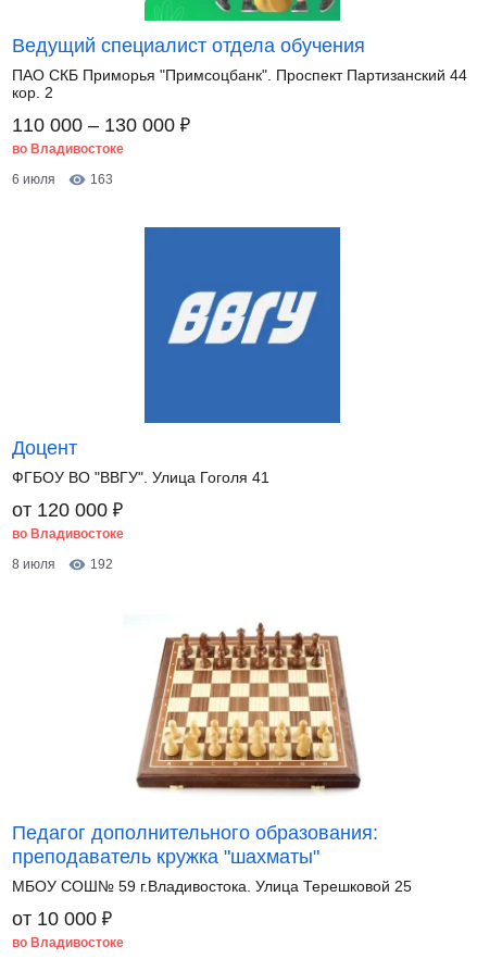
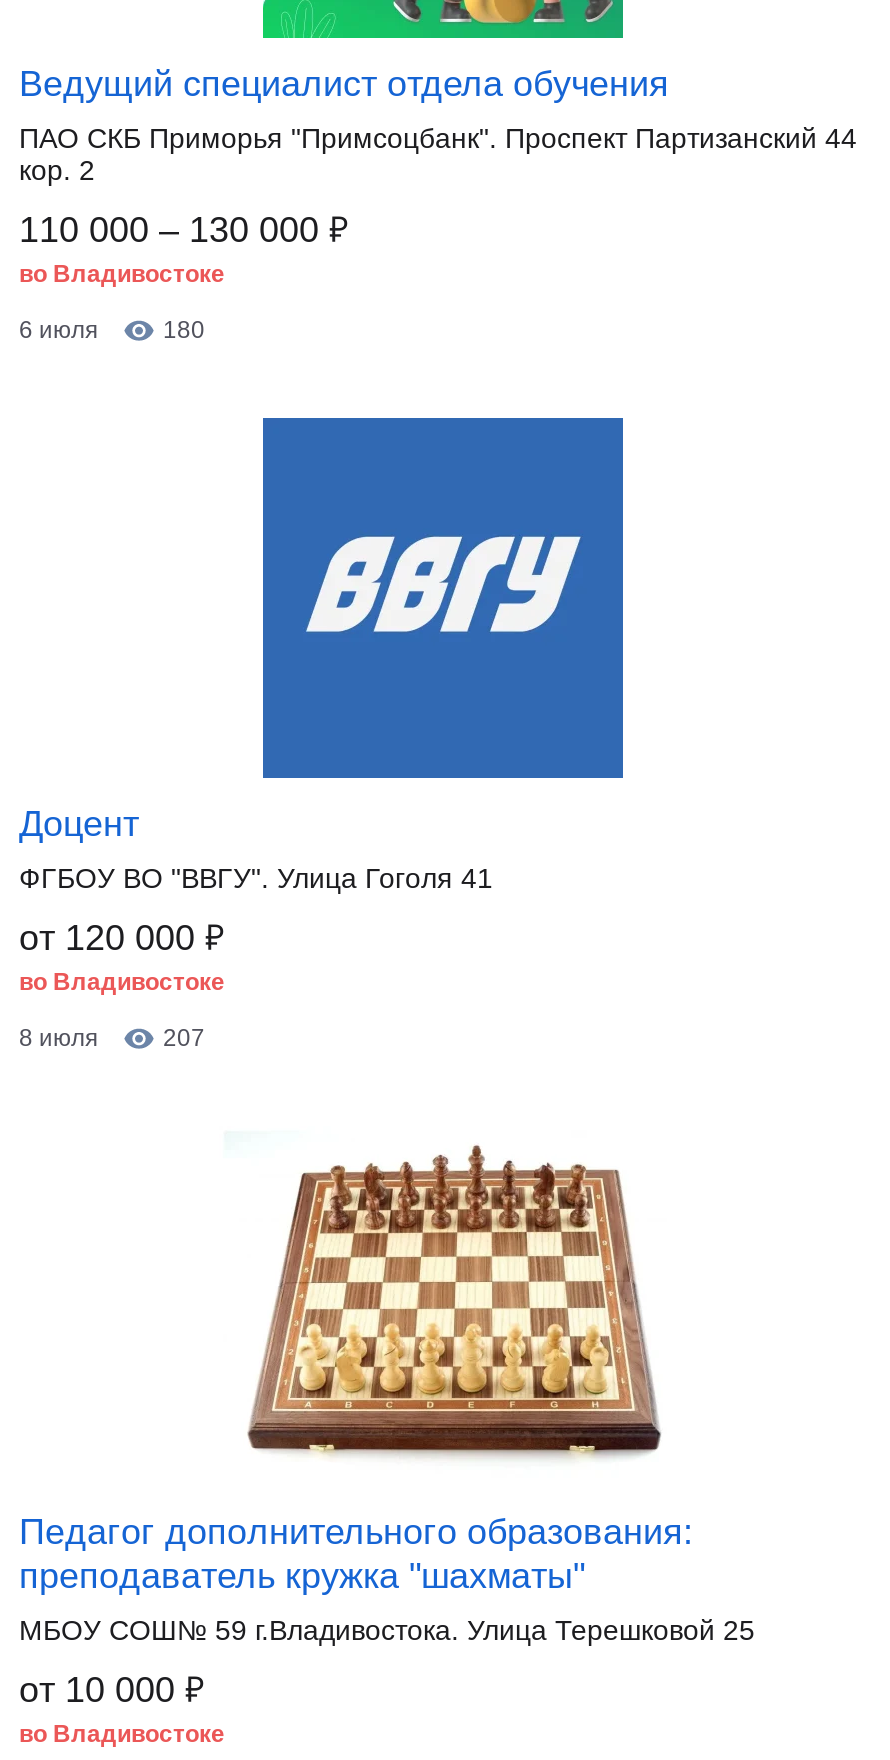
- 163
+ 180

- 192
+ 207
